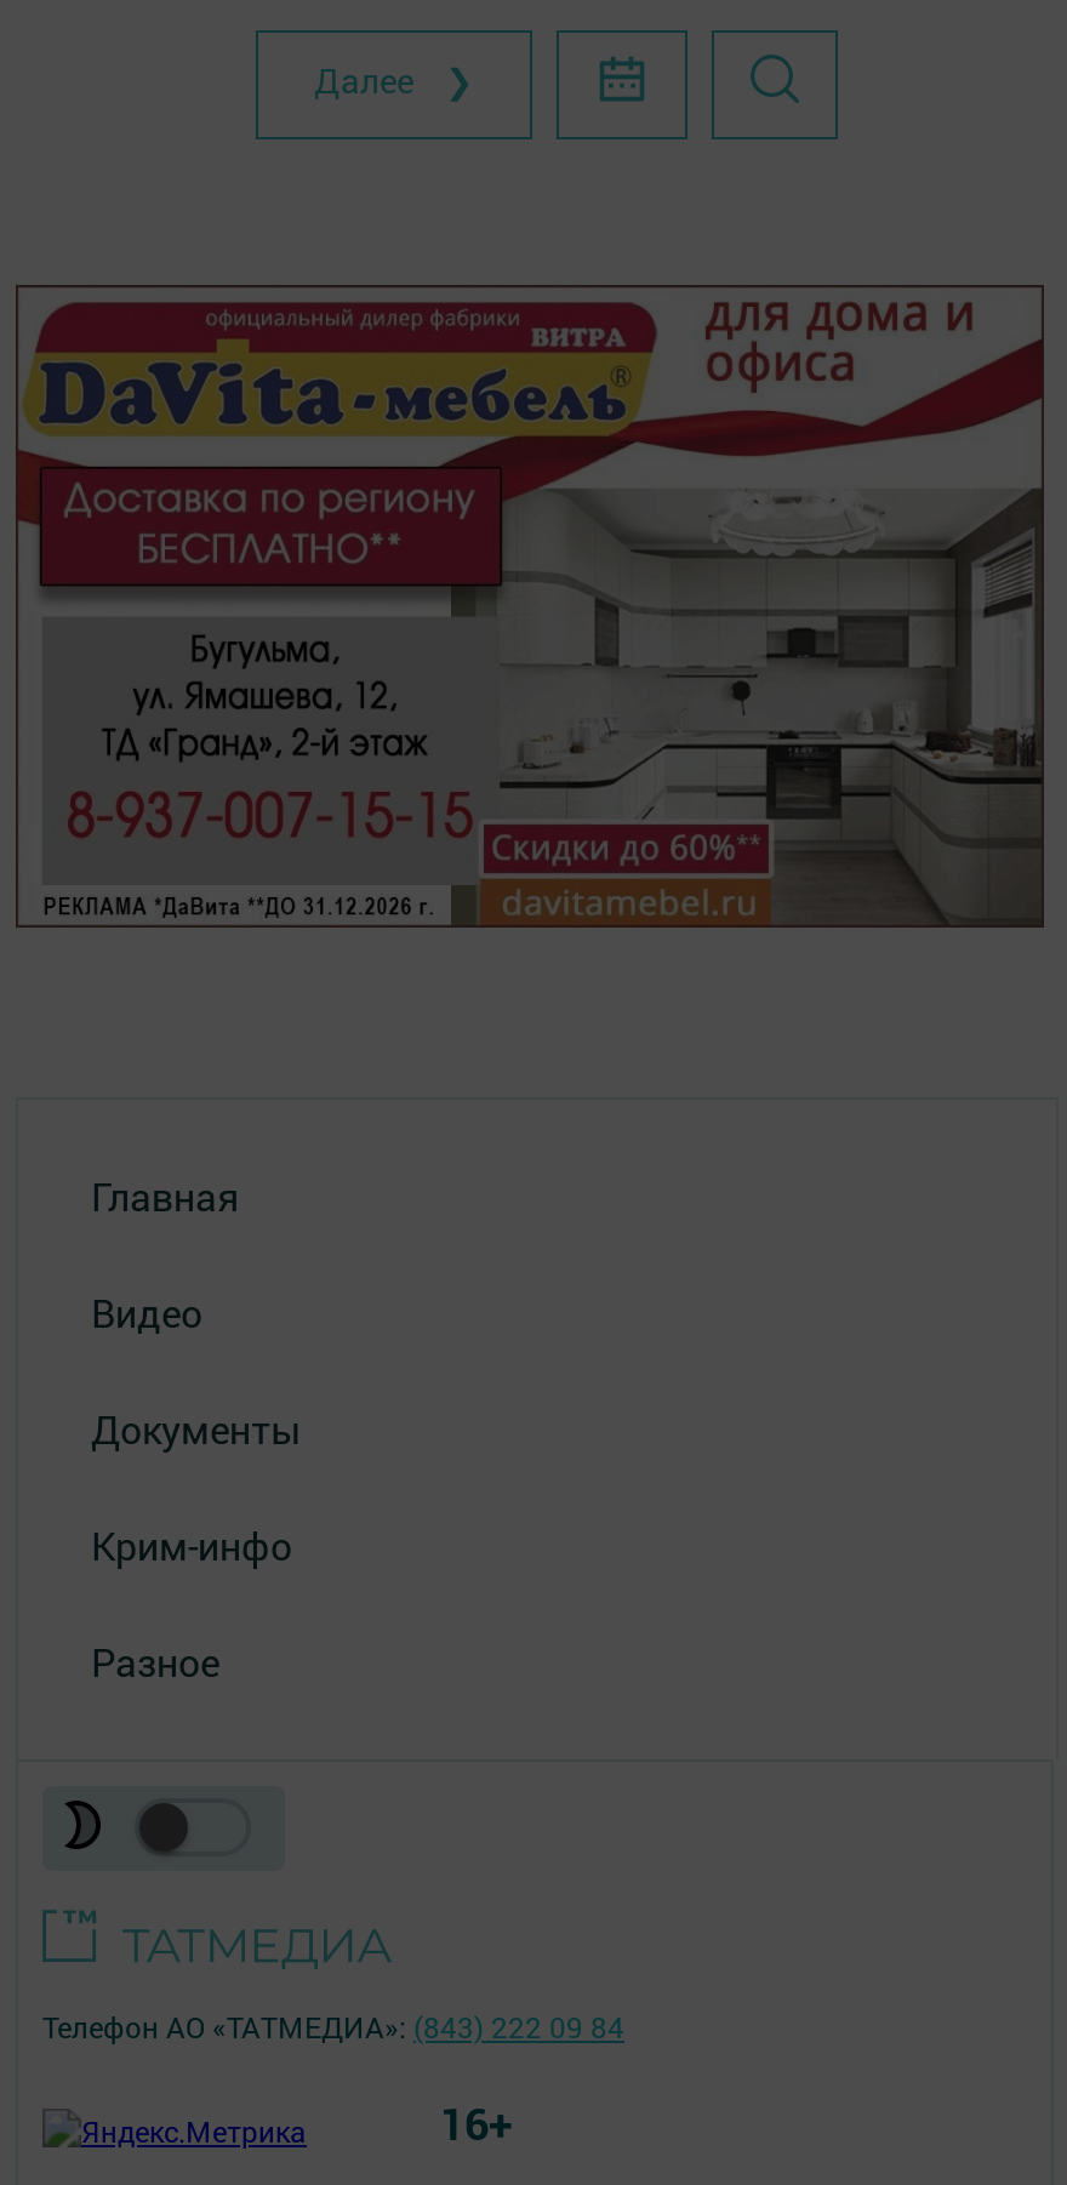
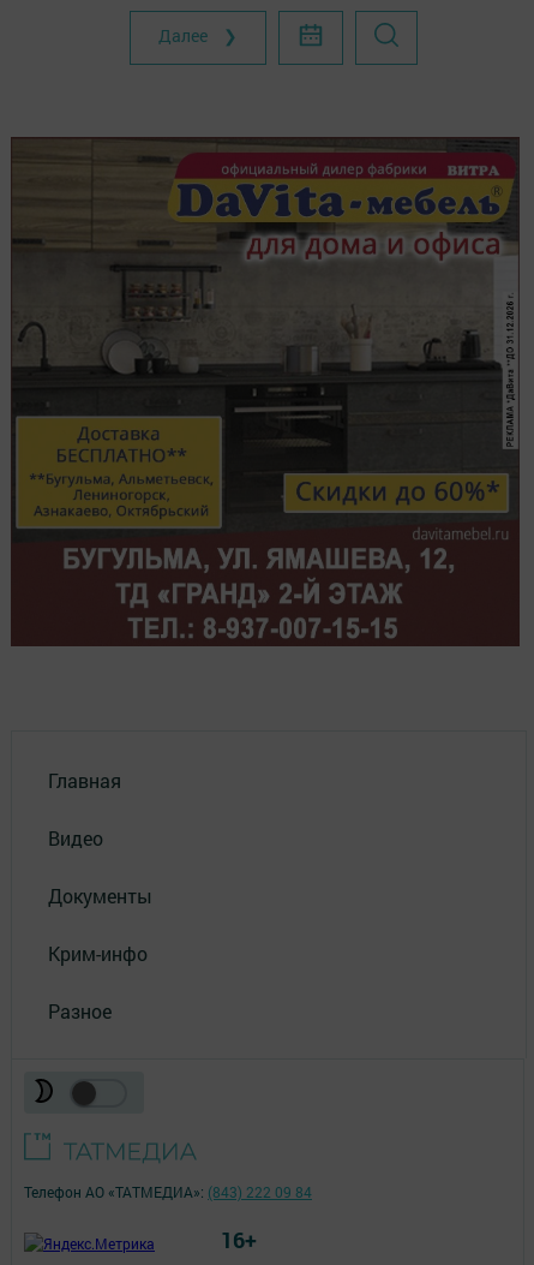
- [image]
+ [image]
